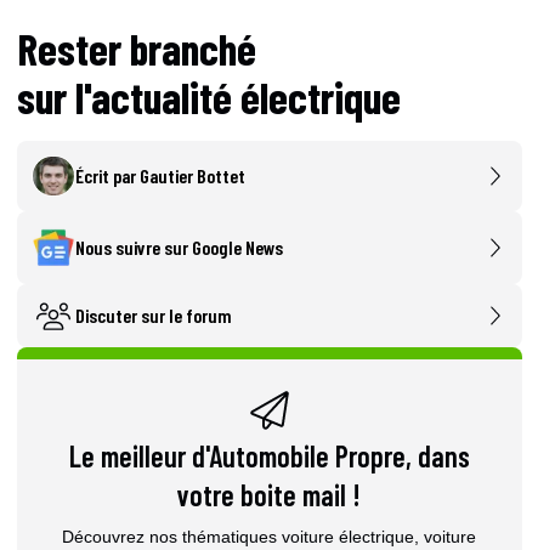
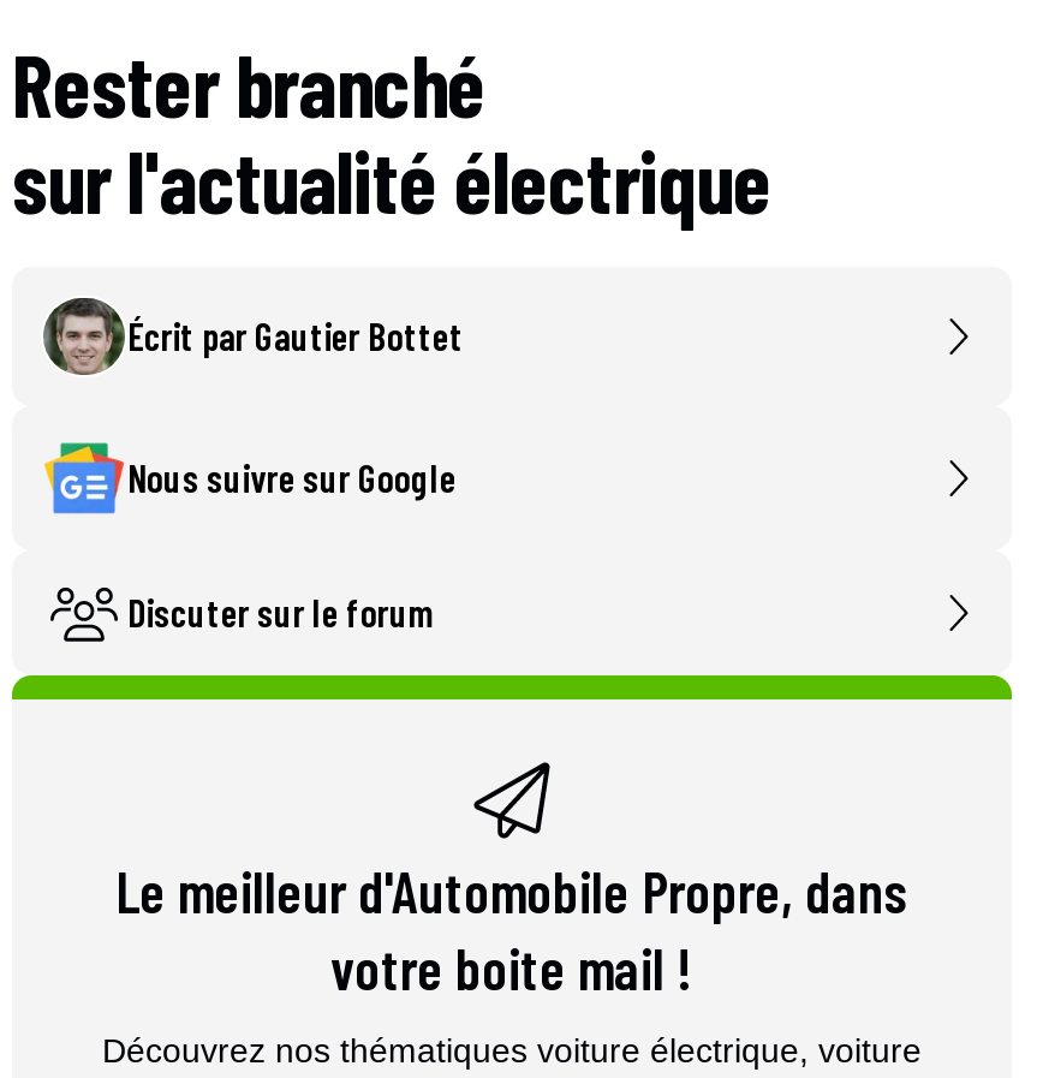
- Nous suivre sur Google News
+ Nous suivre sur Google
